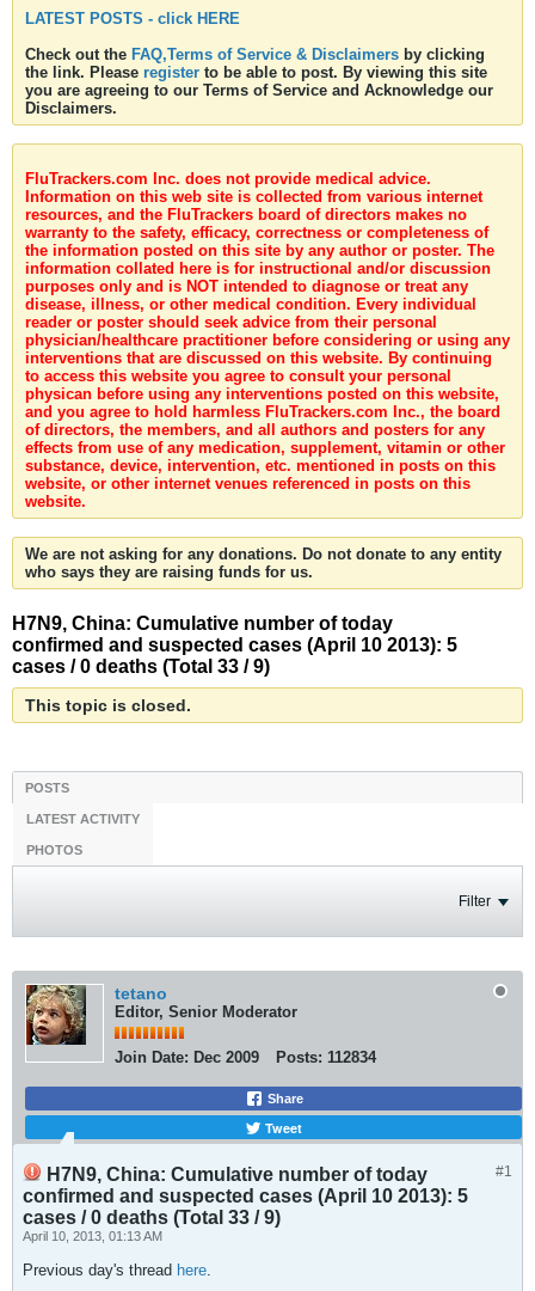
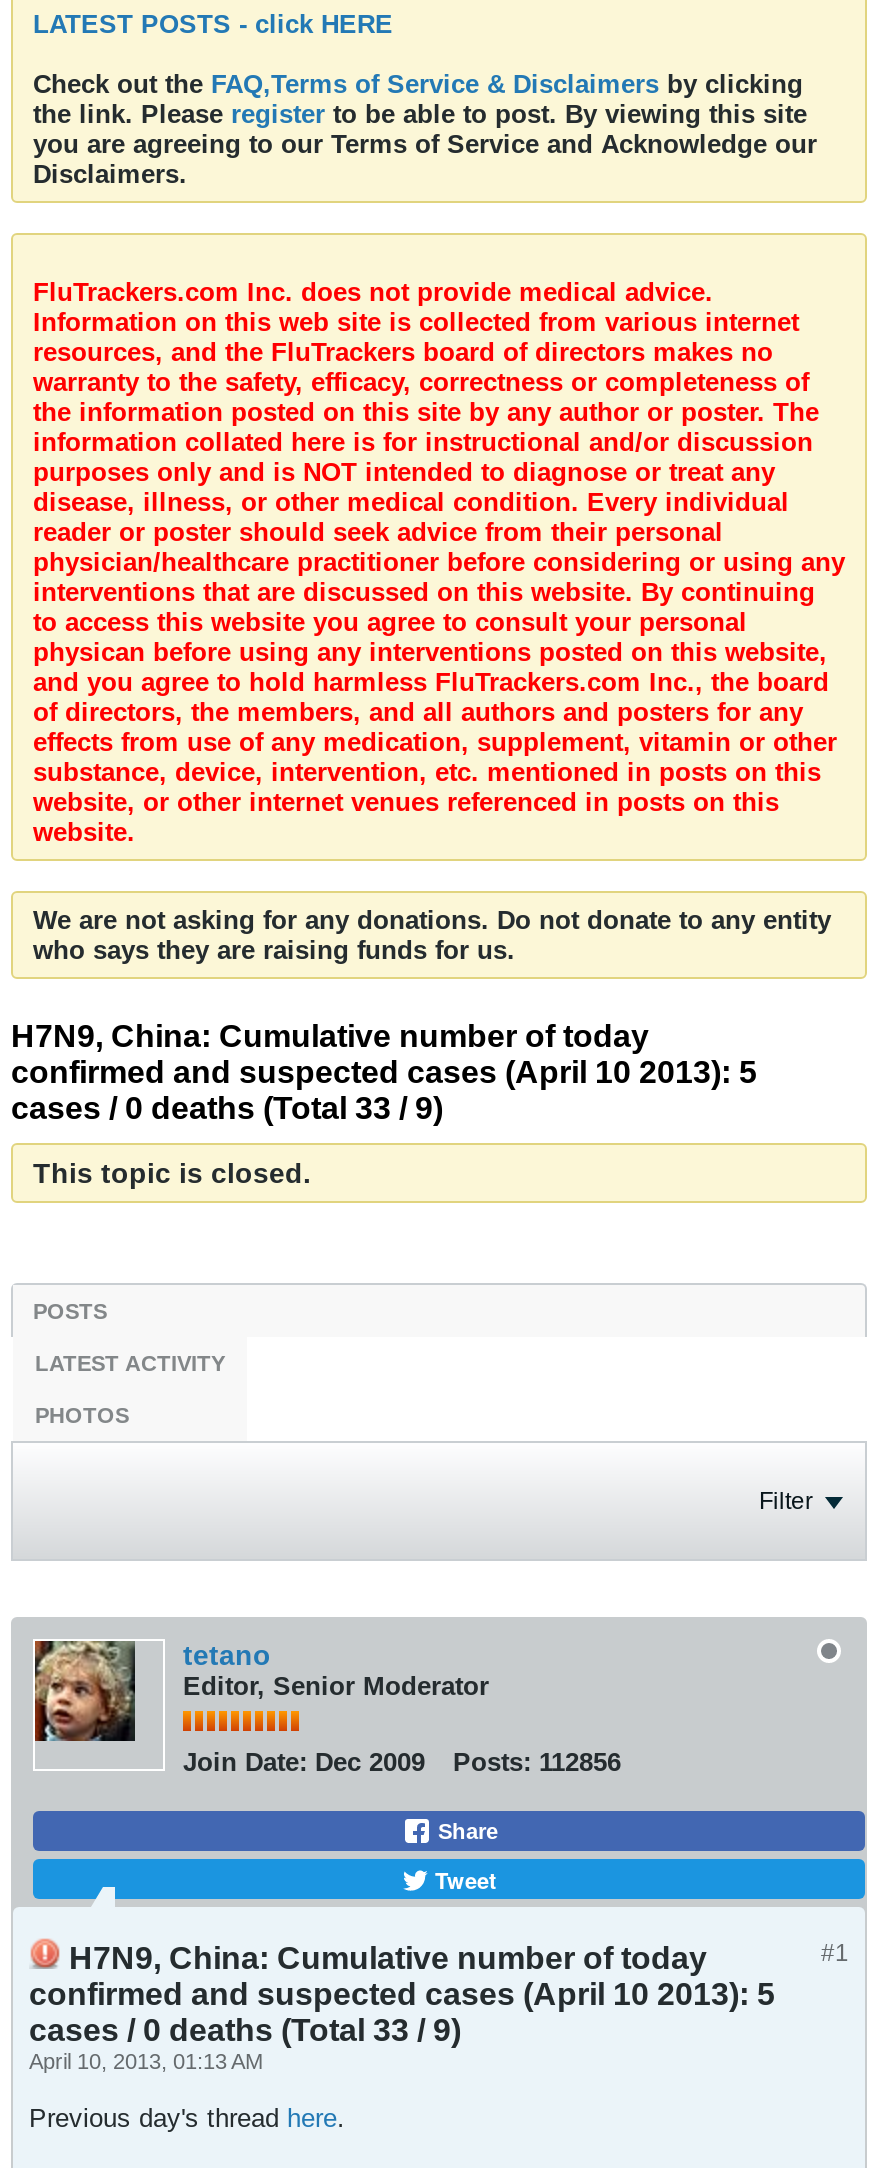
- Join Date: Dec 2009 Posts: 112834
+ Join Date: Dec 2009 Posts: 112856
